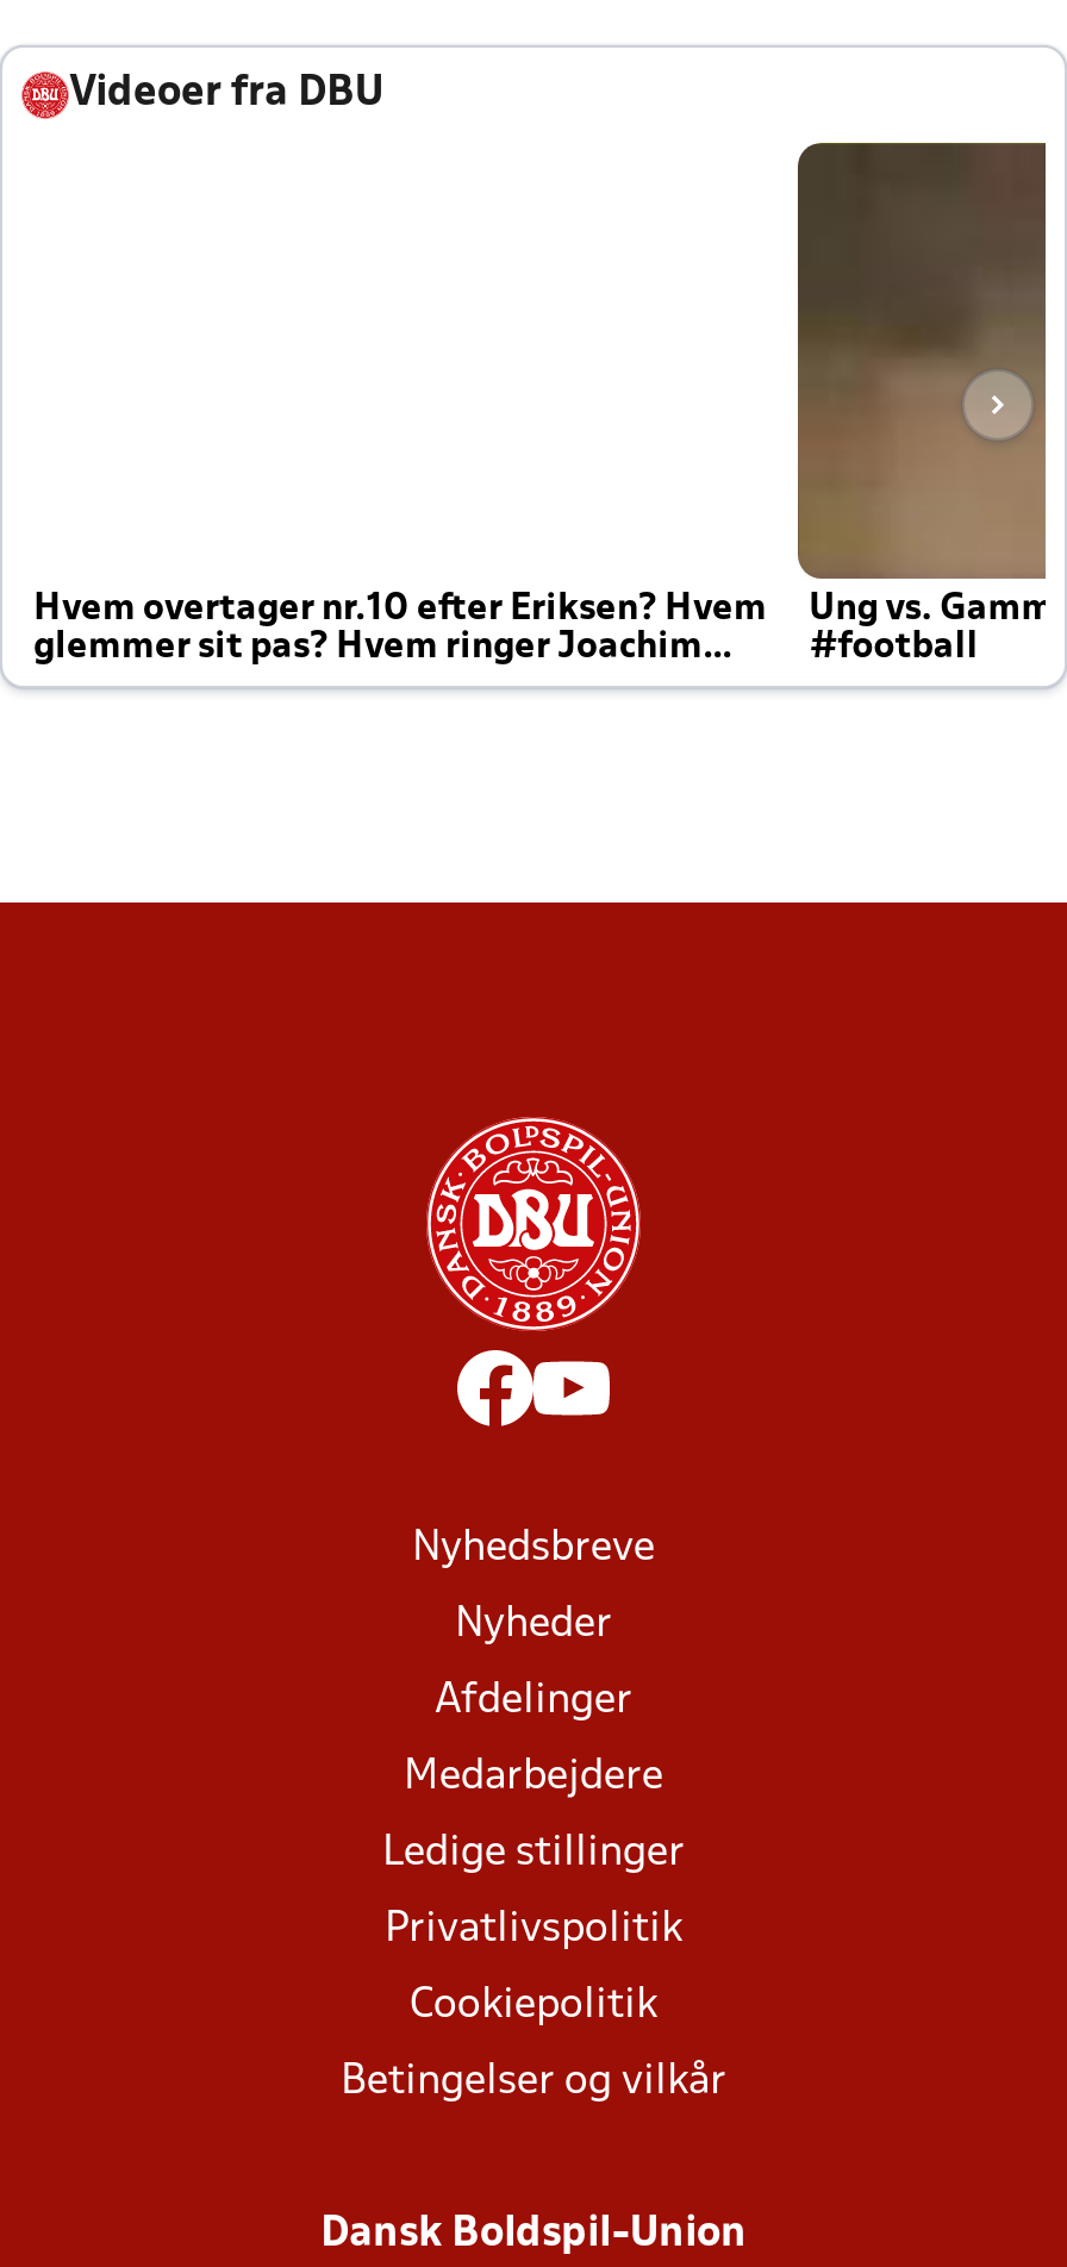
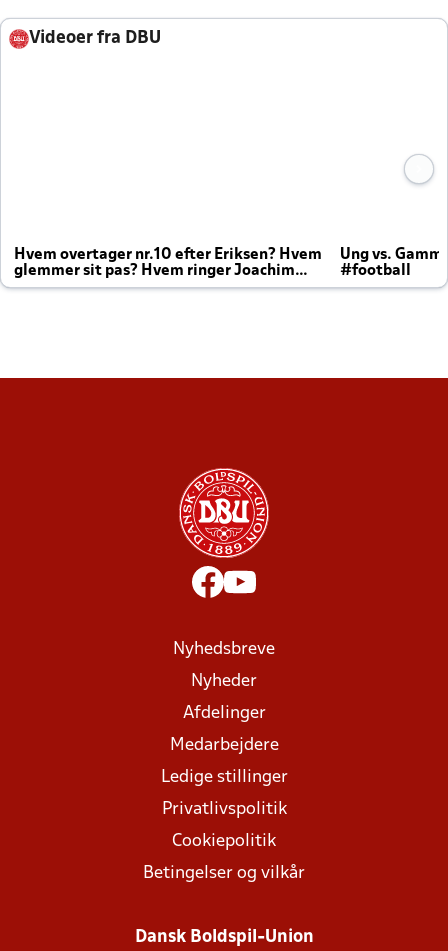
- [image]
